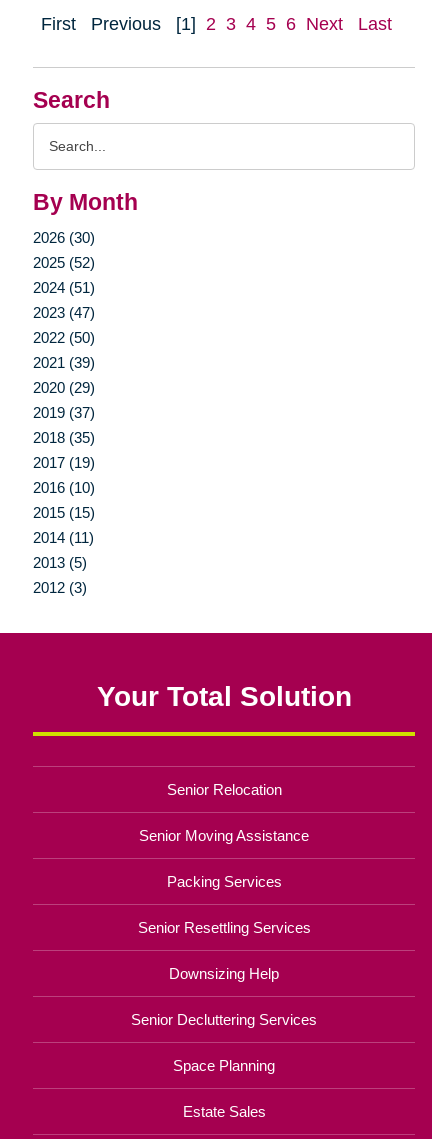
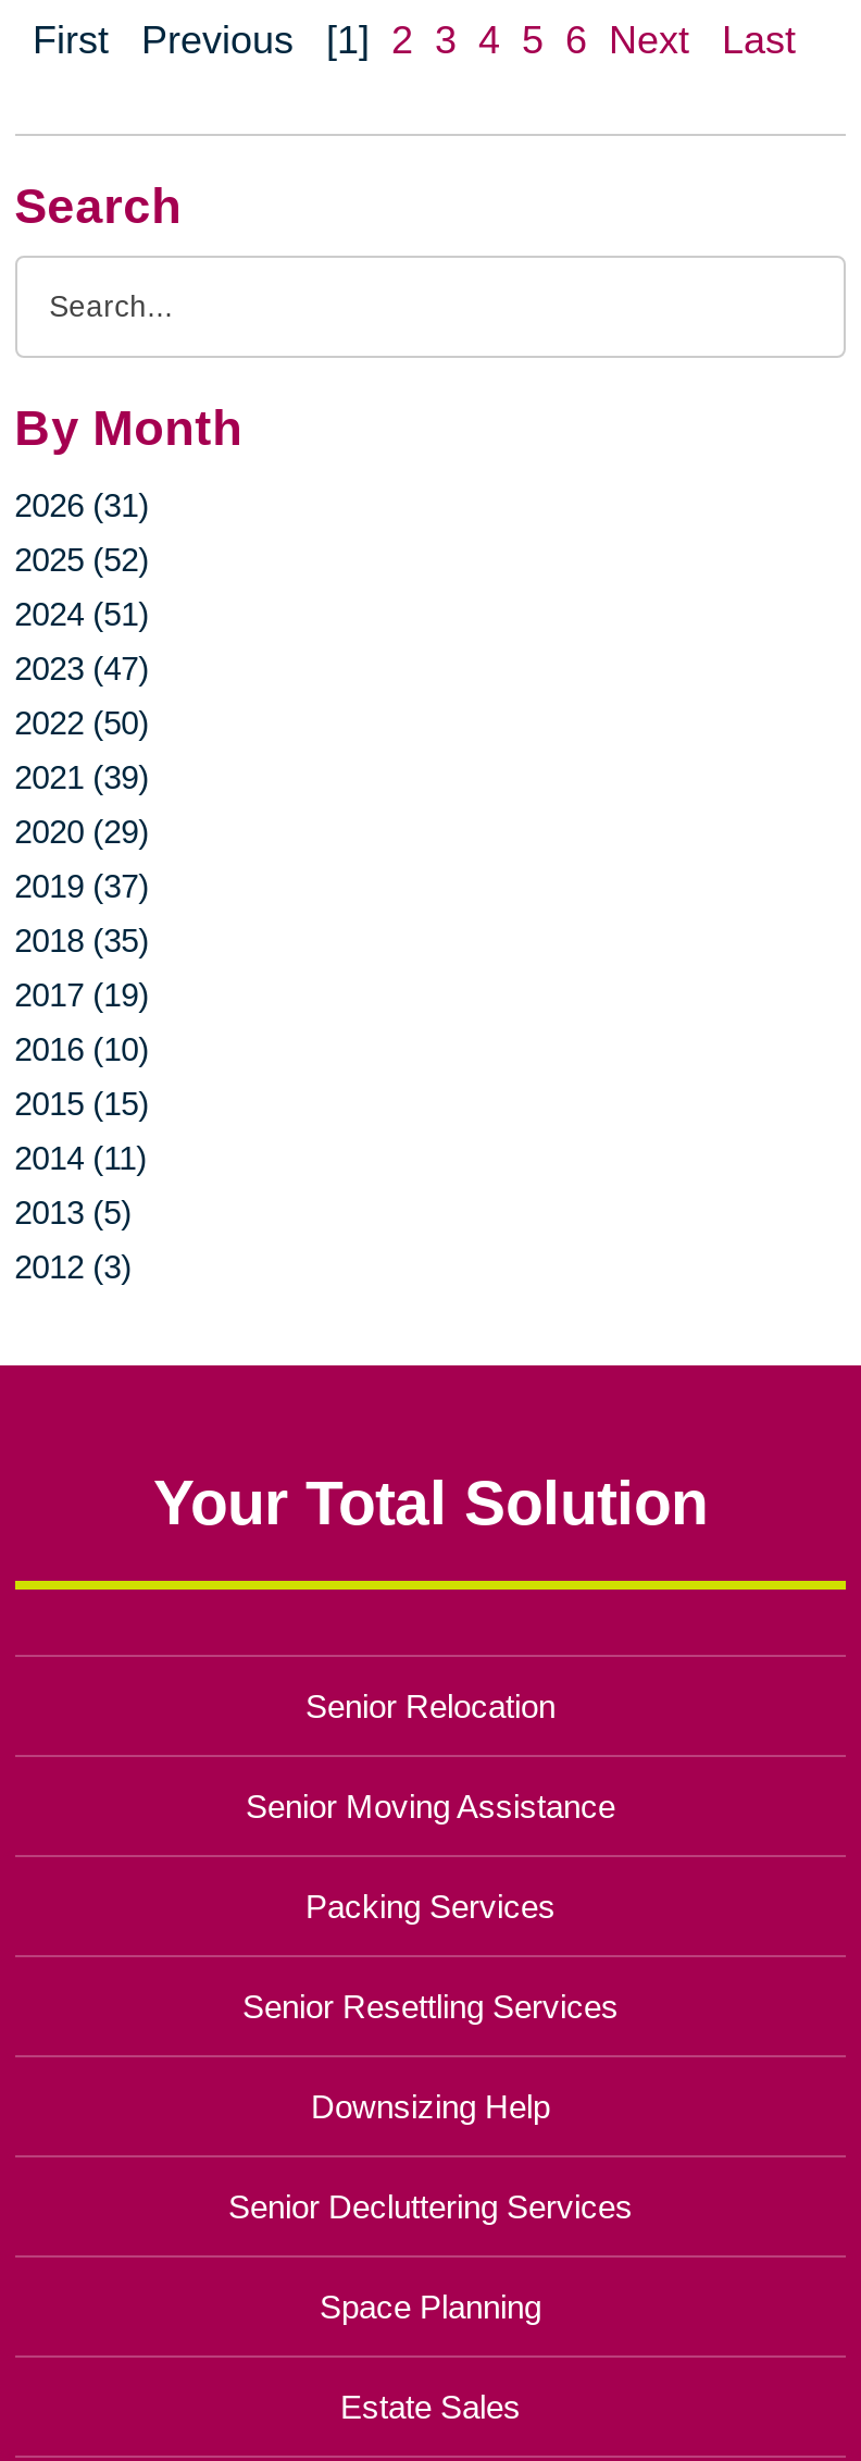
- 2026 (30)
+ 2026 (31)
